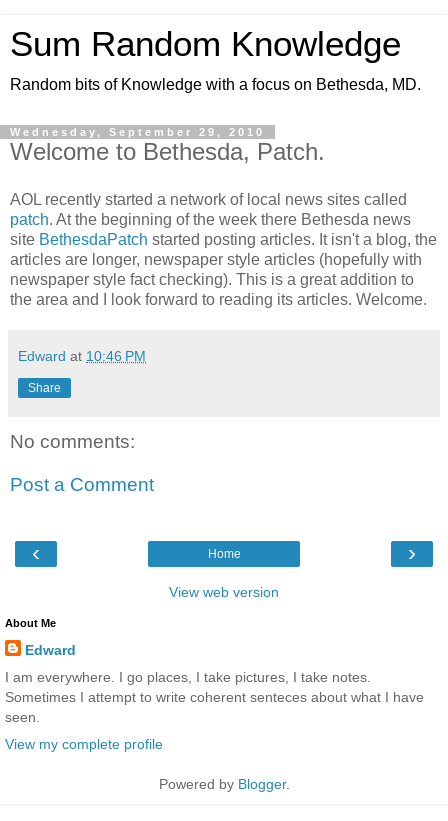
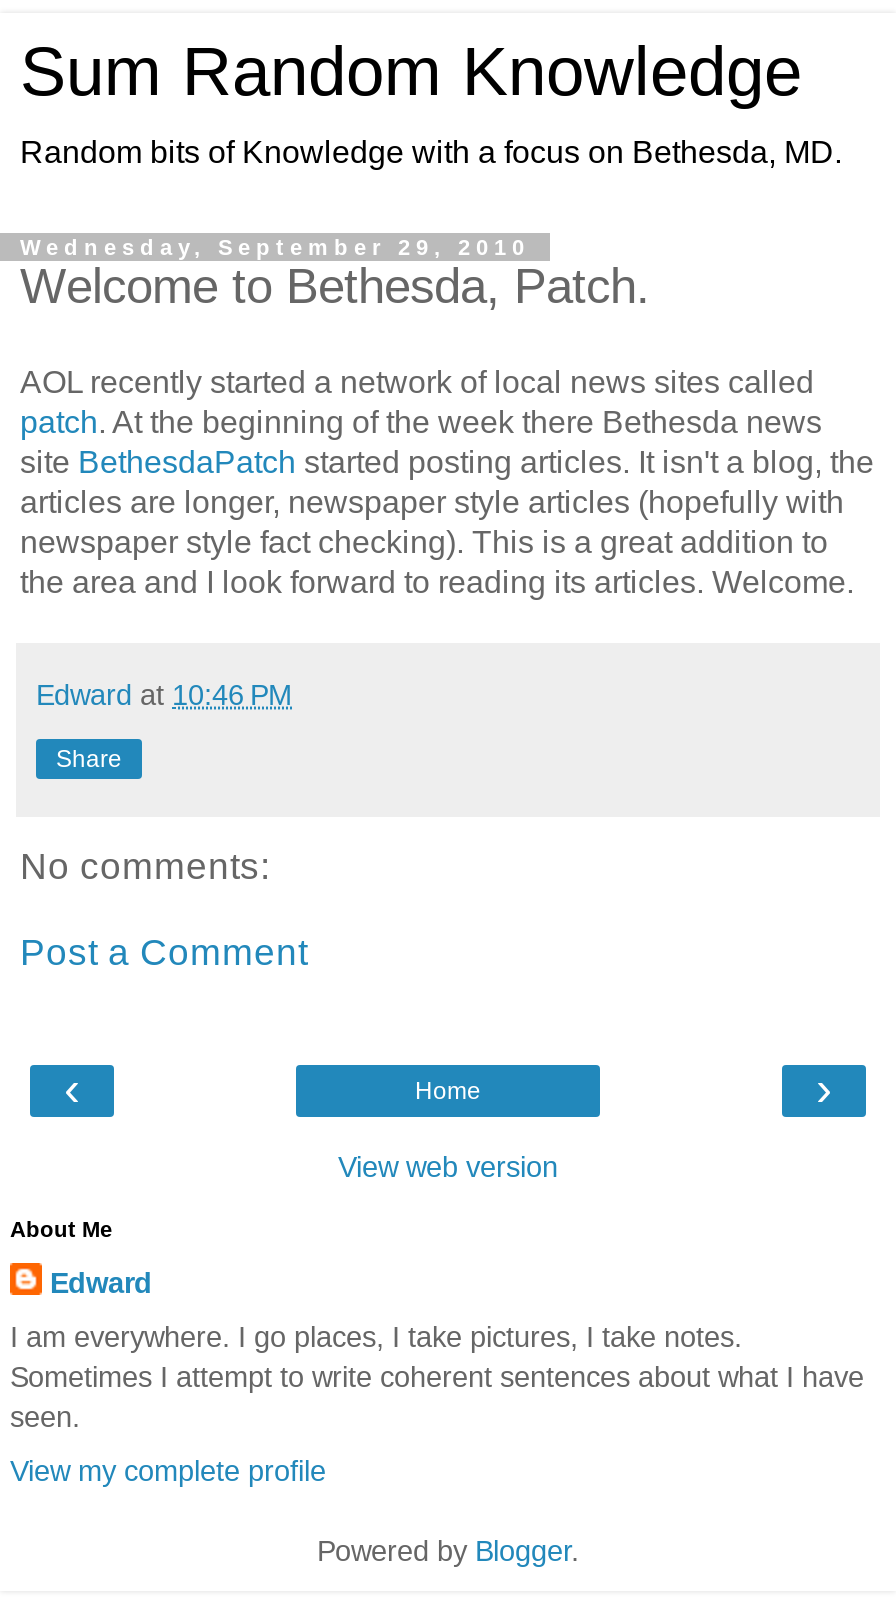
- Sometimes I attempt to write coherent senteces about what I have
+ Sometimes I attempt to write coherent sentences about what I have
